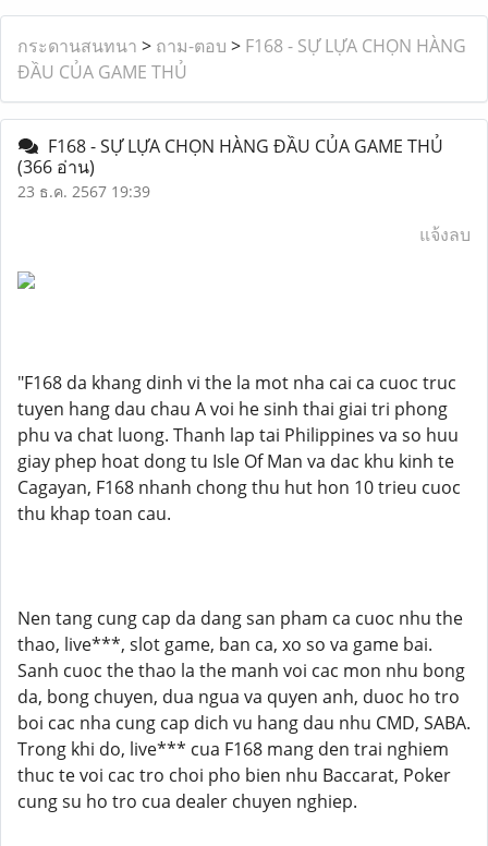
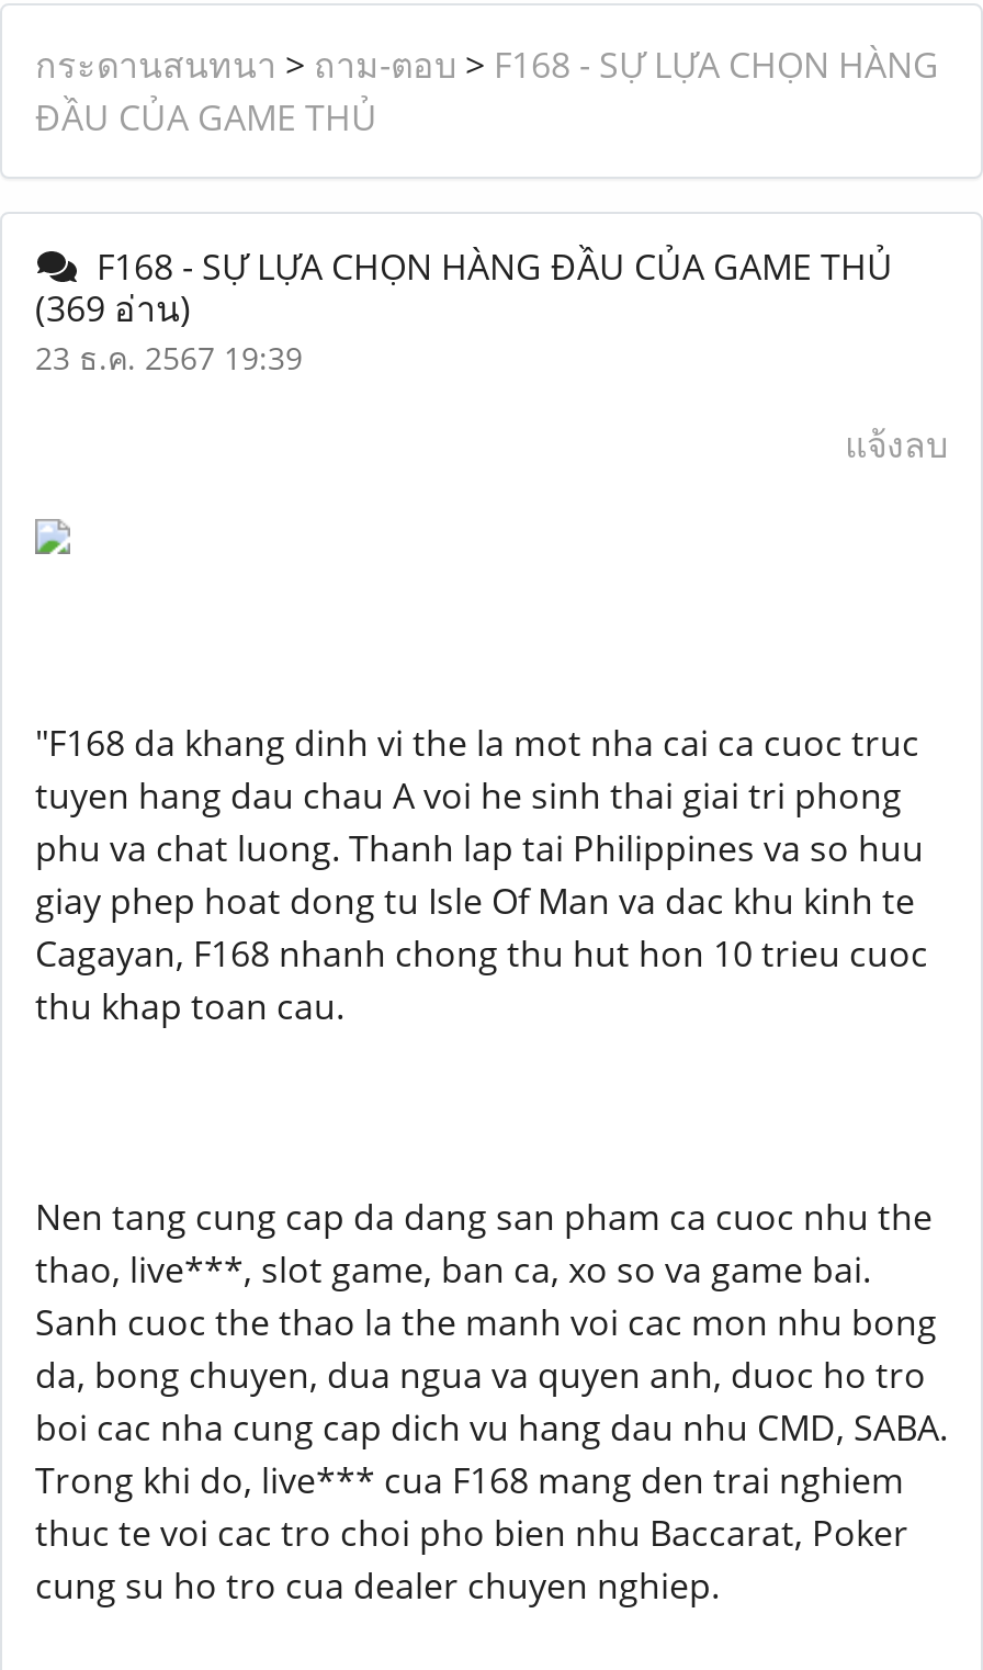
- (366 อ่าน)
+ (369 อ่าน)
